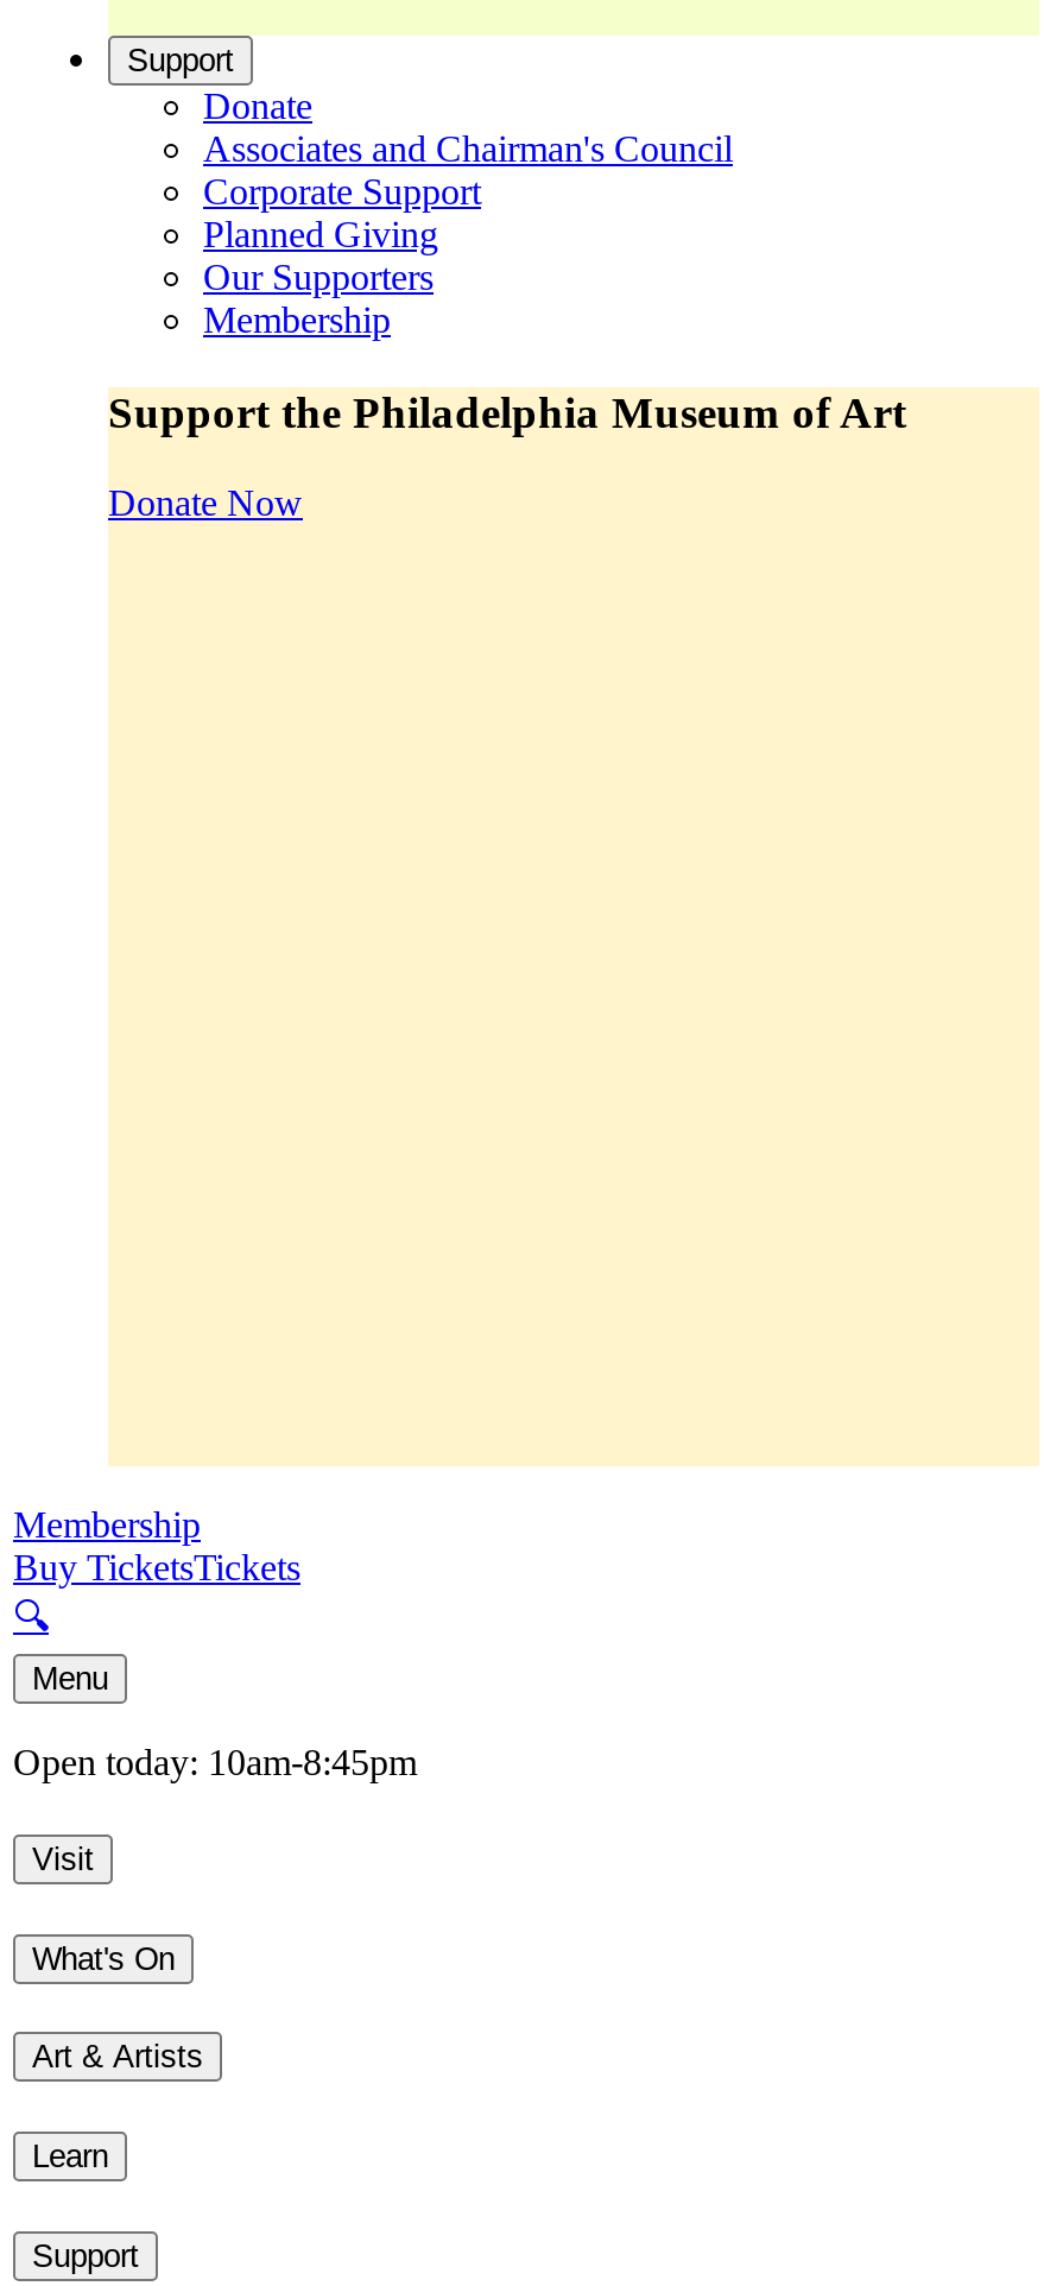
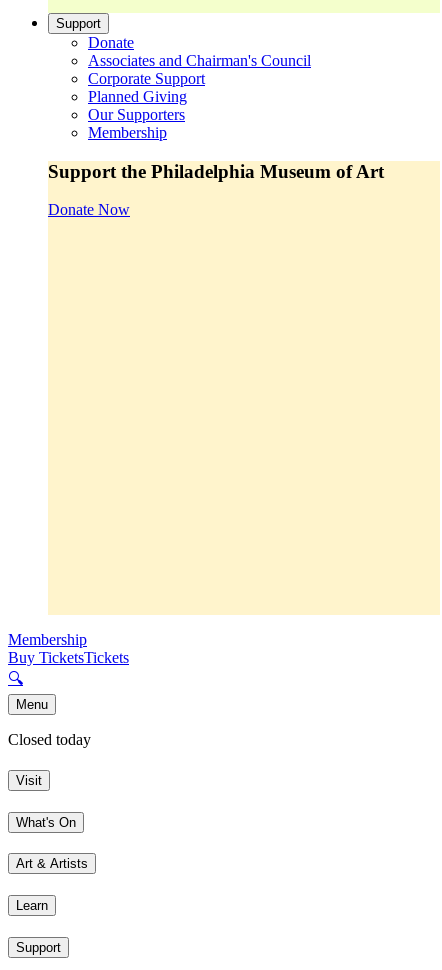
- Open today: 10am-8:45pm
+ Closed today
